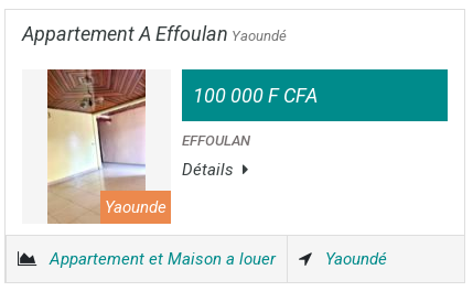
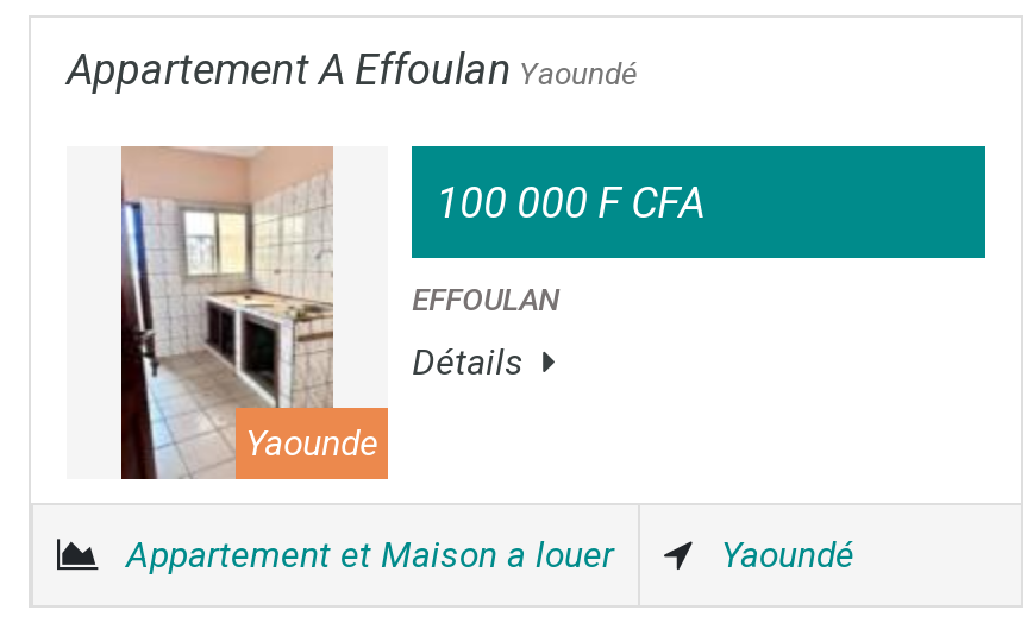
- [image]
+ [image]
